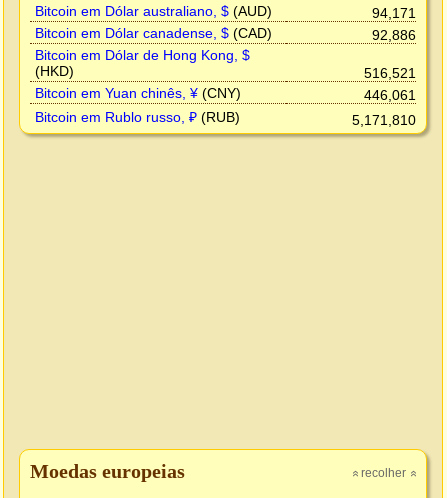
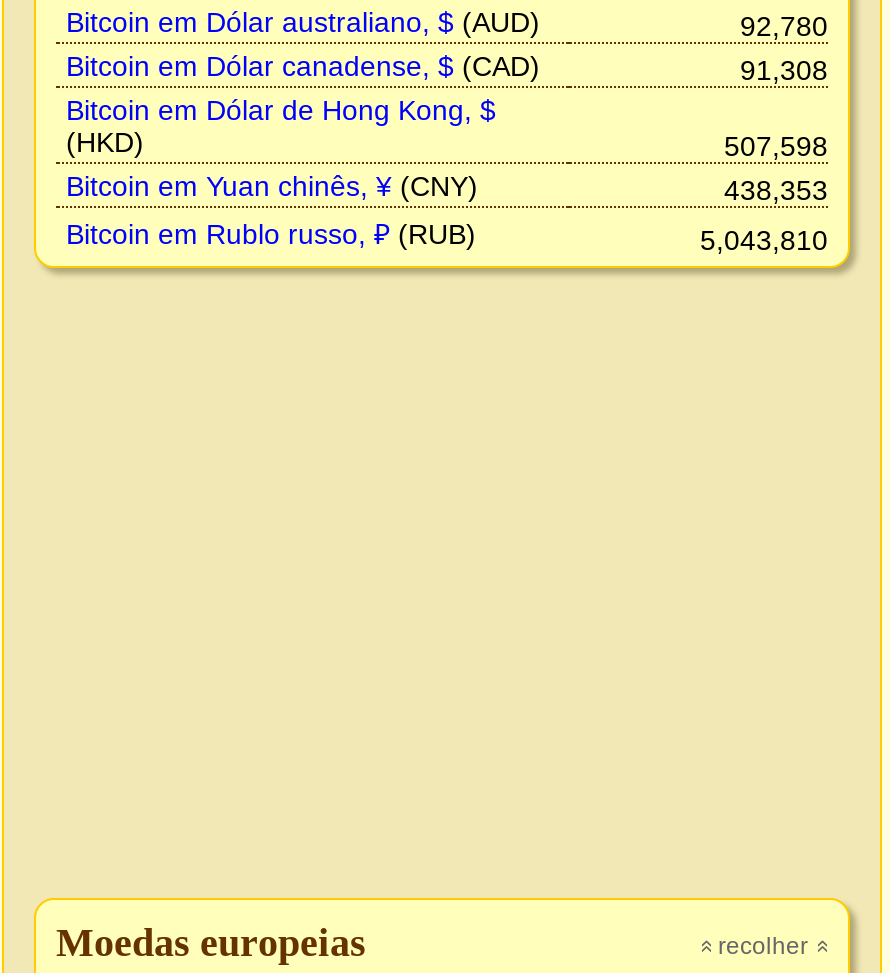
- 94,171
+ 92,780

- 92,886
+ 91,308

- 516,521
+ 507,598

- 446,061
+ 438,353

- 5,171,810
+ 5,043,810
